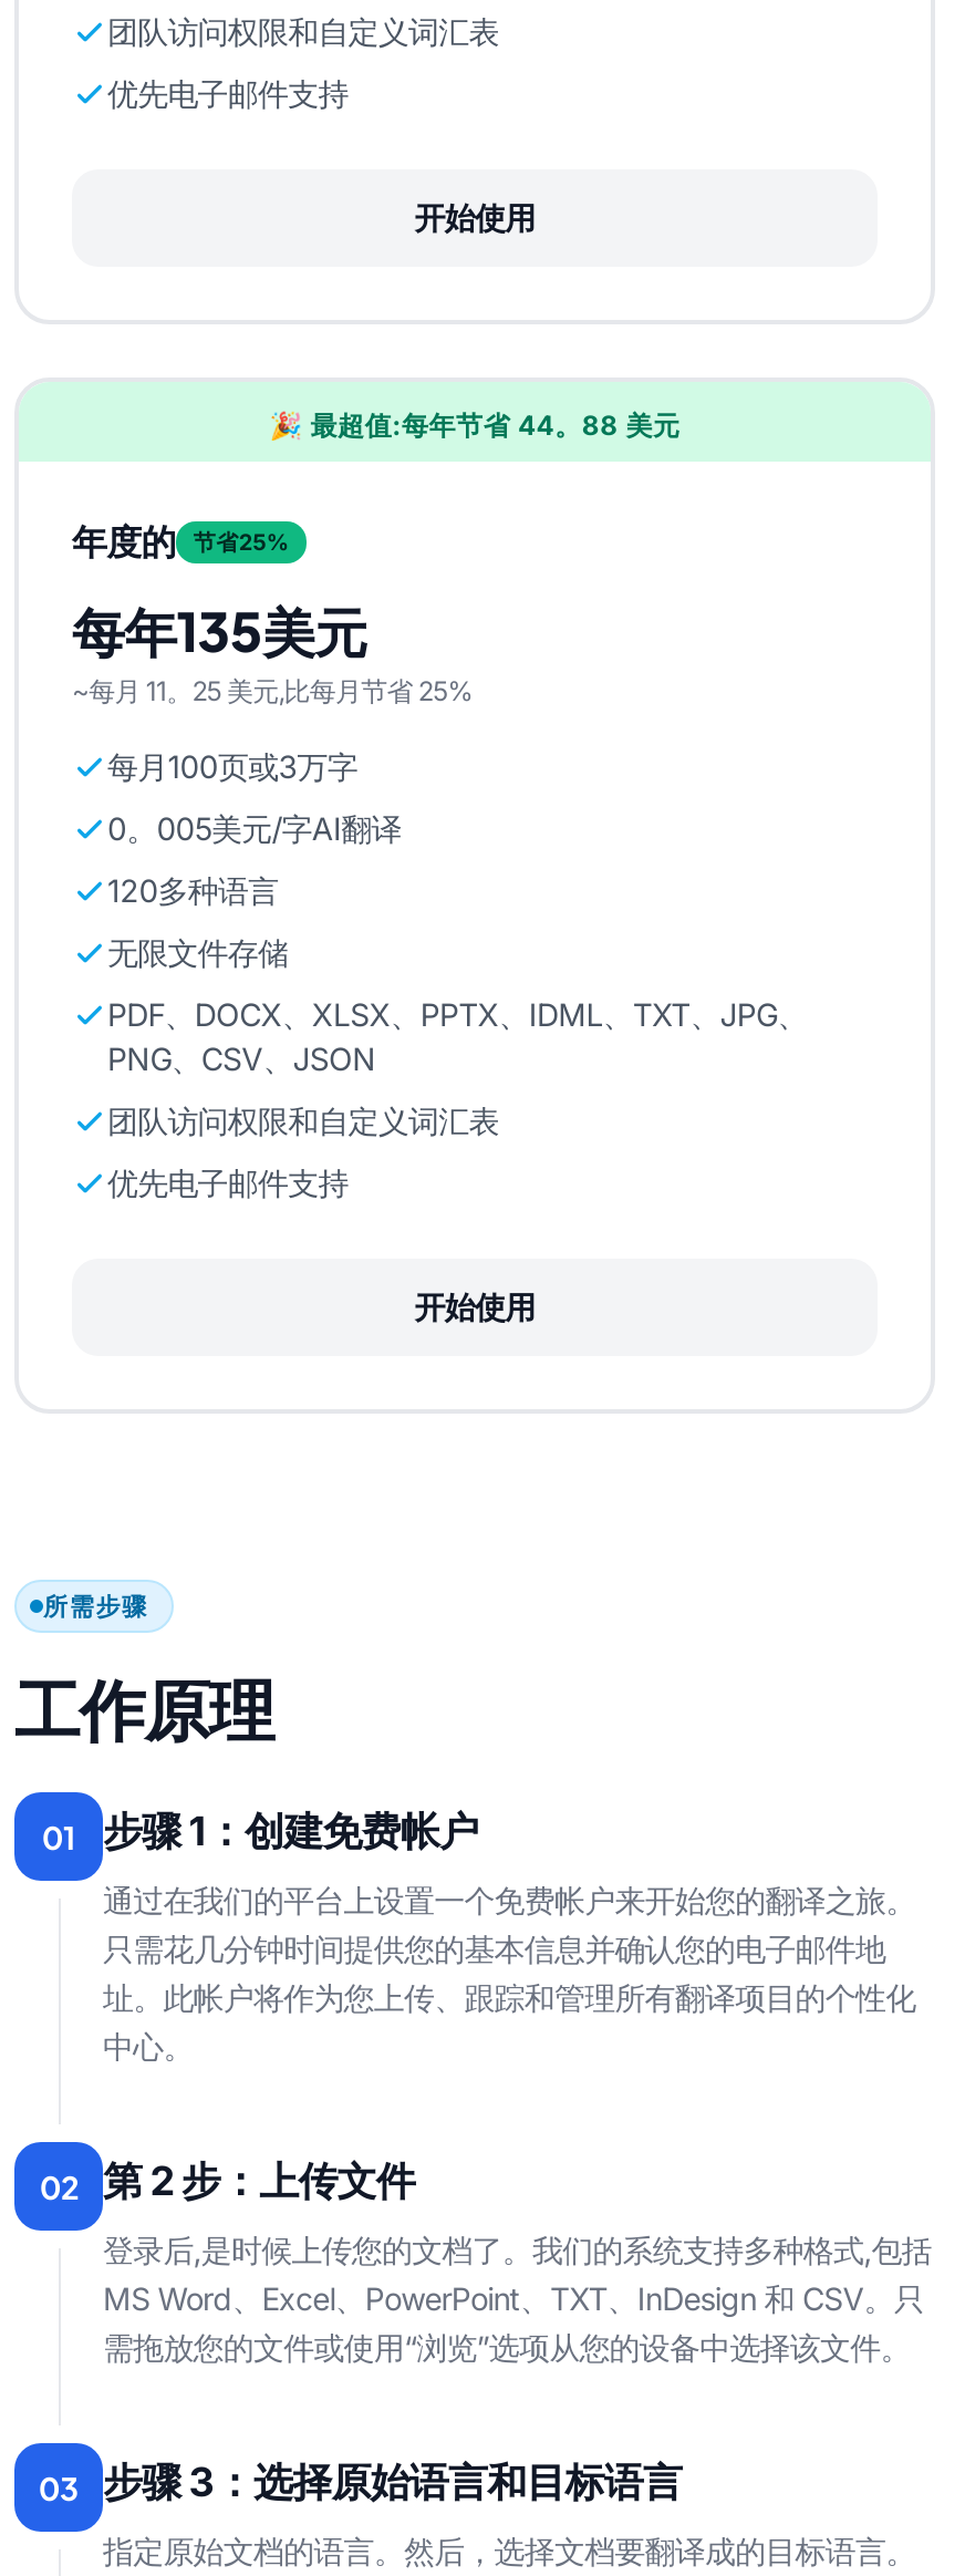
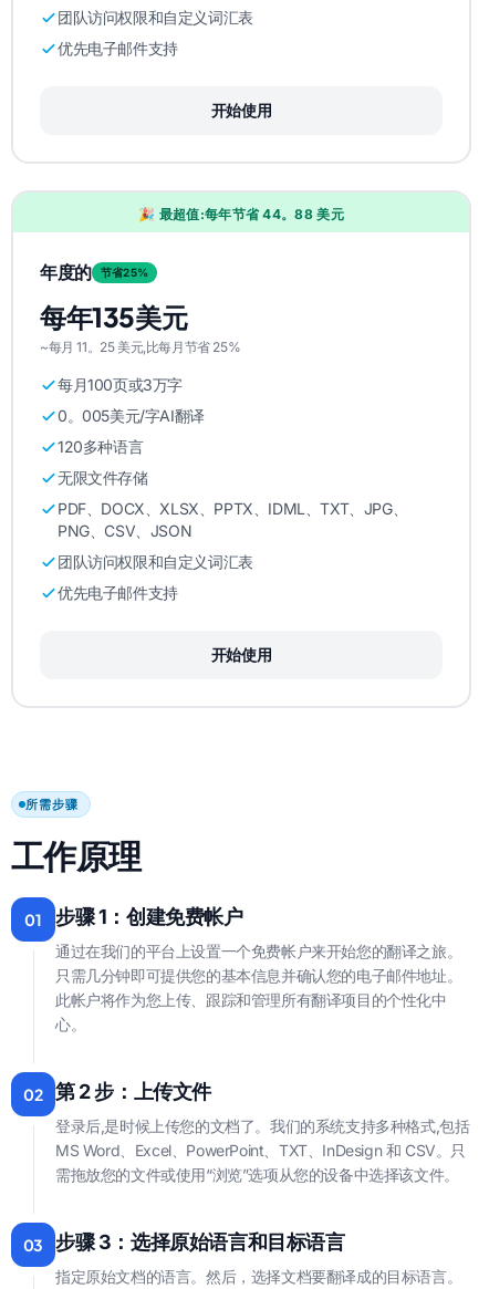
- 只需花几分钟时间提供您的基本信息并确认您的电子邮件地
- 址。此帐户将作为您上传、跟踪和管理所有翻译项目的个性化
- 中心。
+ 只需几分钟即可提供您的基本信息并确认您的电子邮件地址。
+ 此帐户将作为您上传、跟踪和管理所有翻译项目的个性化中
+ 心。
